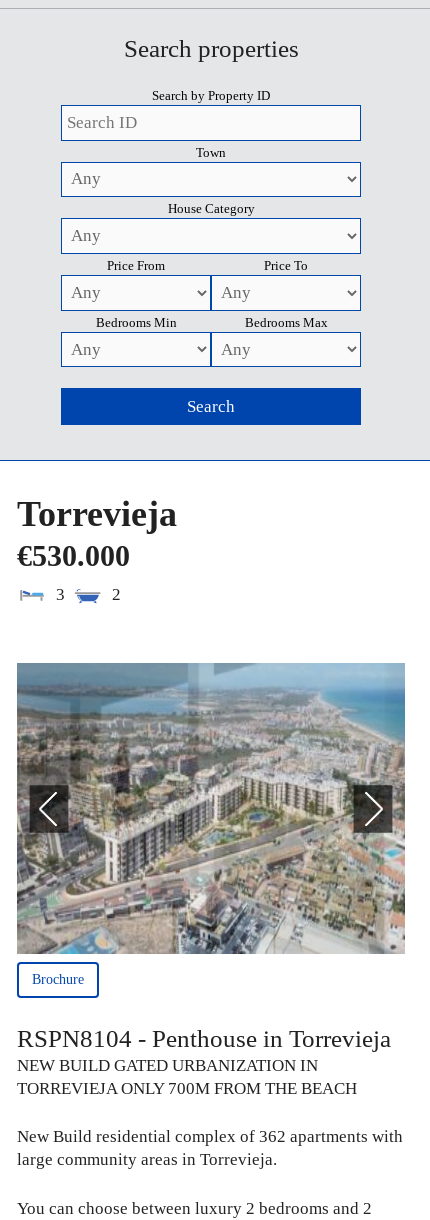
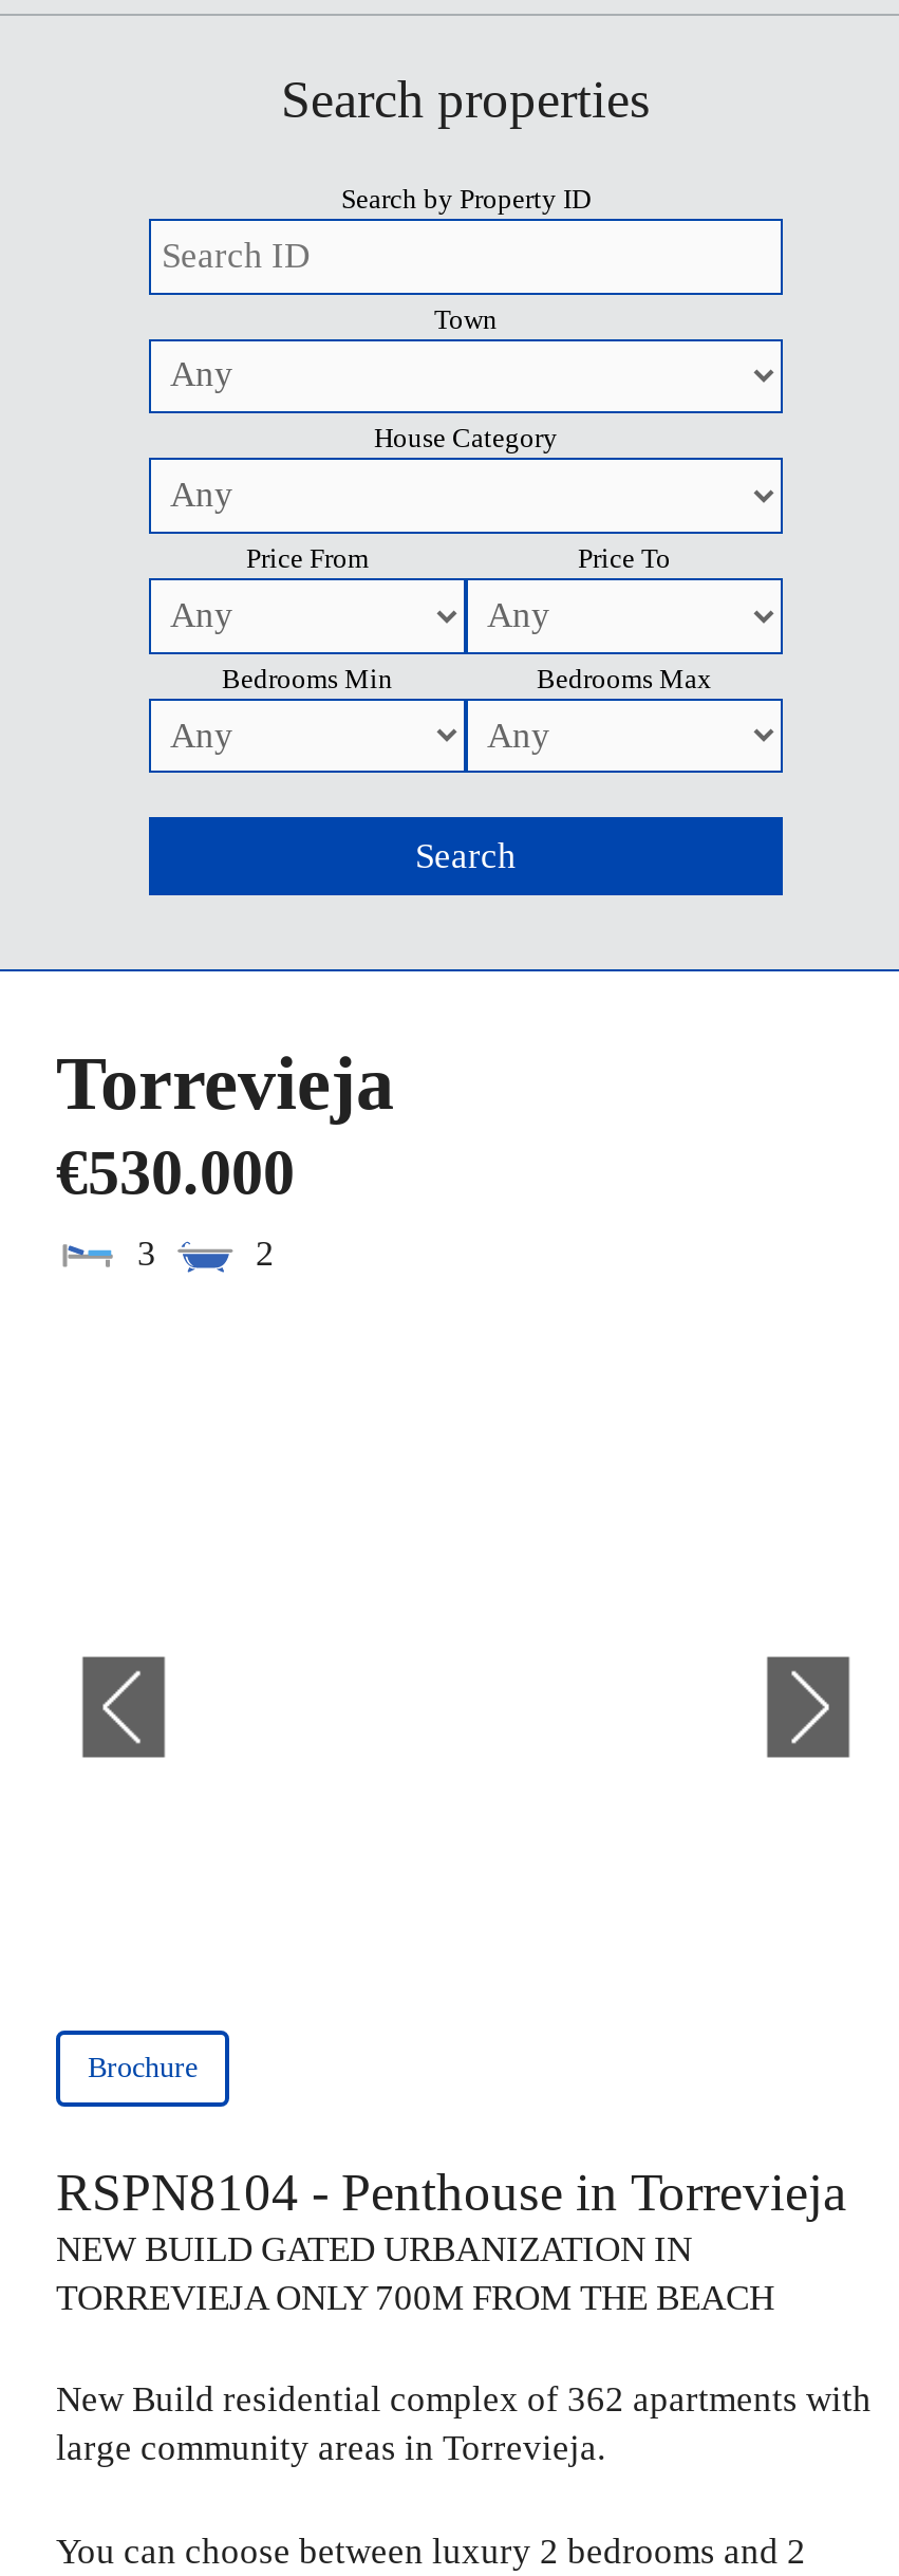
- [image]
